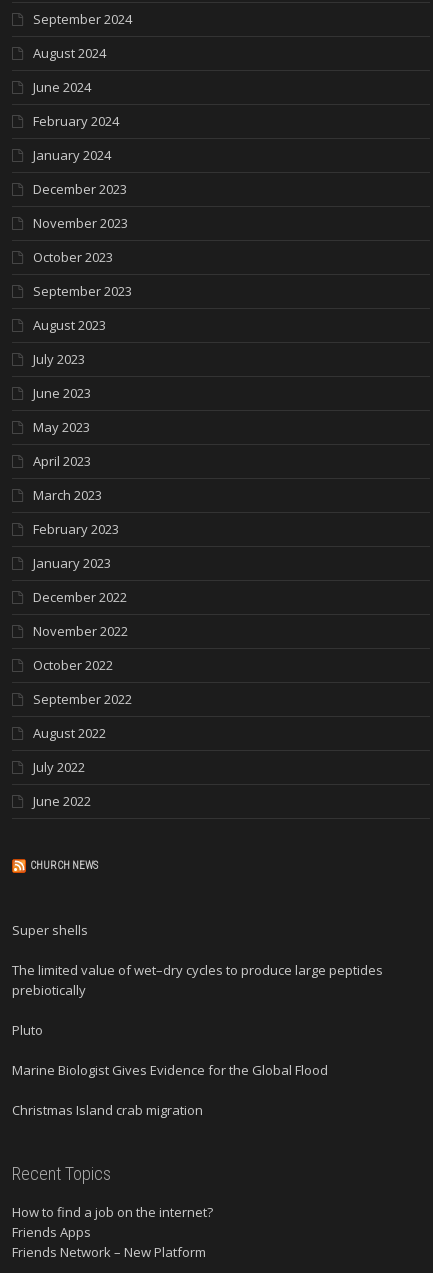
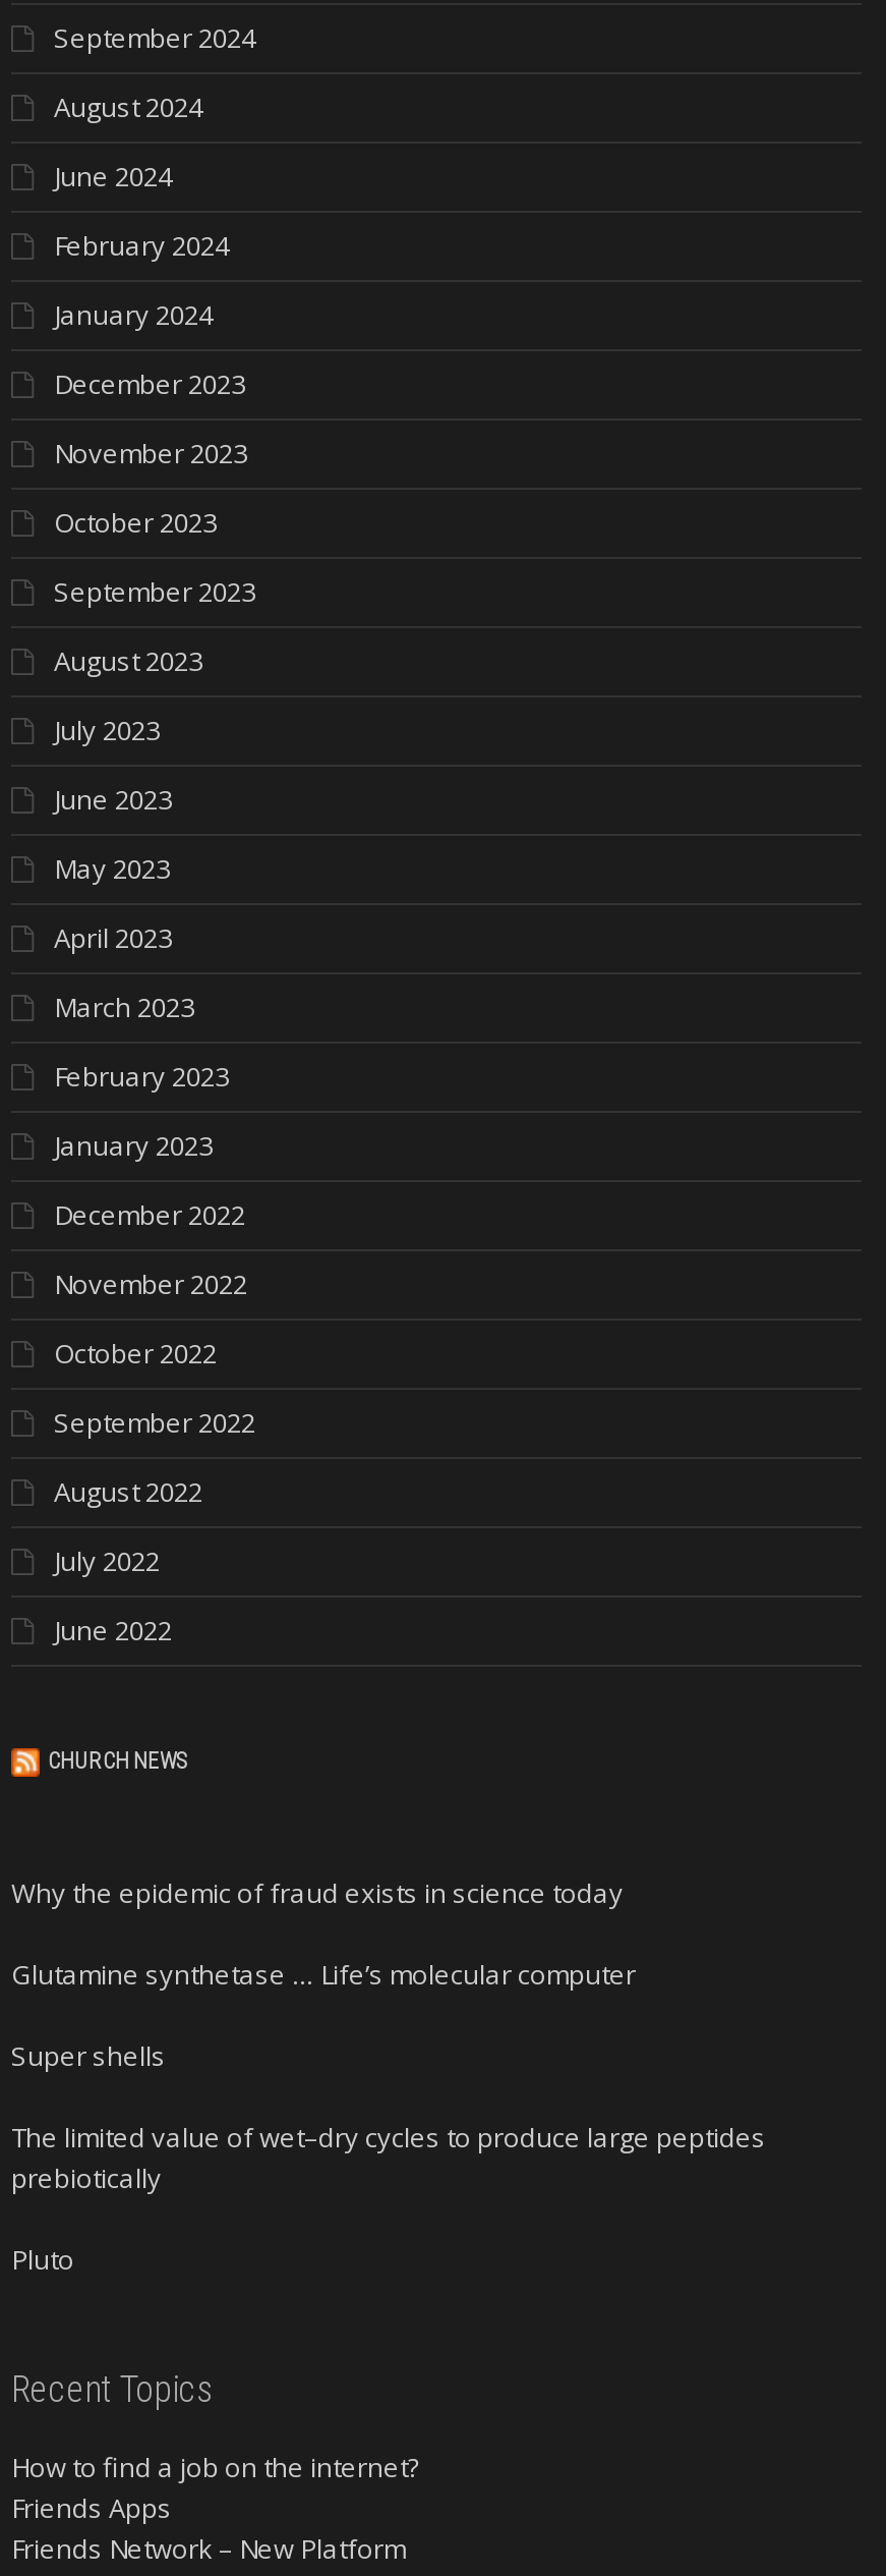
+ Why the epidemic of fraud exists in science today
+ Glutamine synthetase … Life’s molecular computer

moved down: Super shells | The limited value of wet–dry cycles to produce large peptides | prebiotically | Pluto

- Marine Biologist Gives Evidence for the Global Flood
- Christmas Island crab migration
